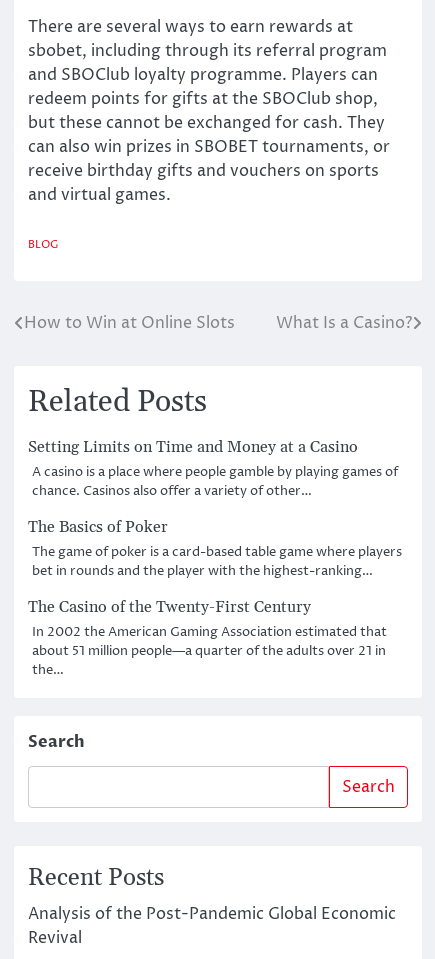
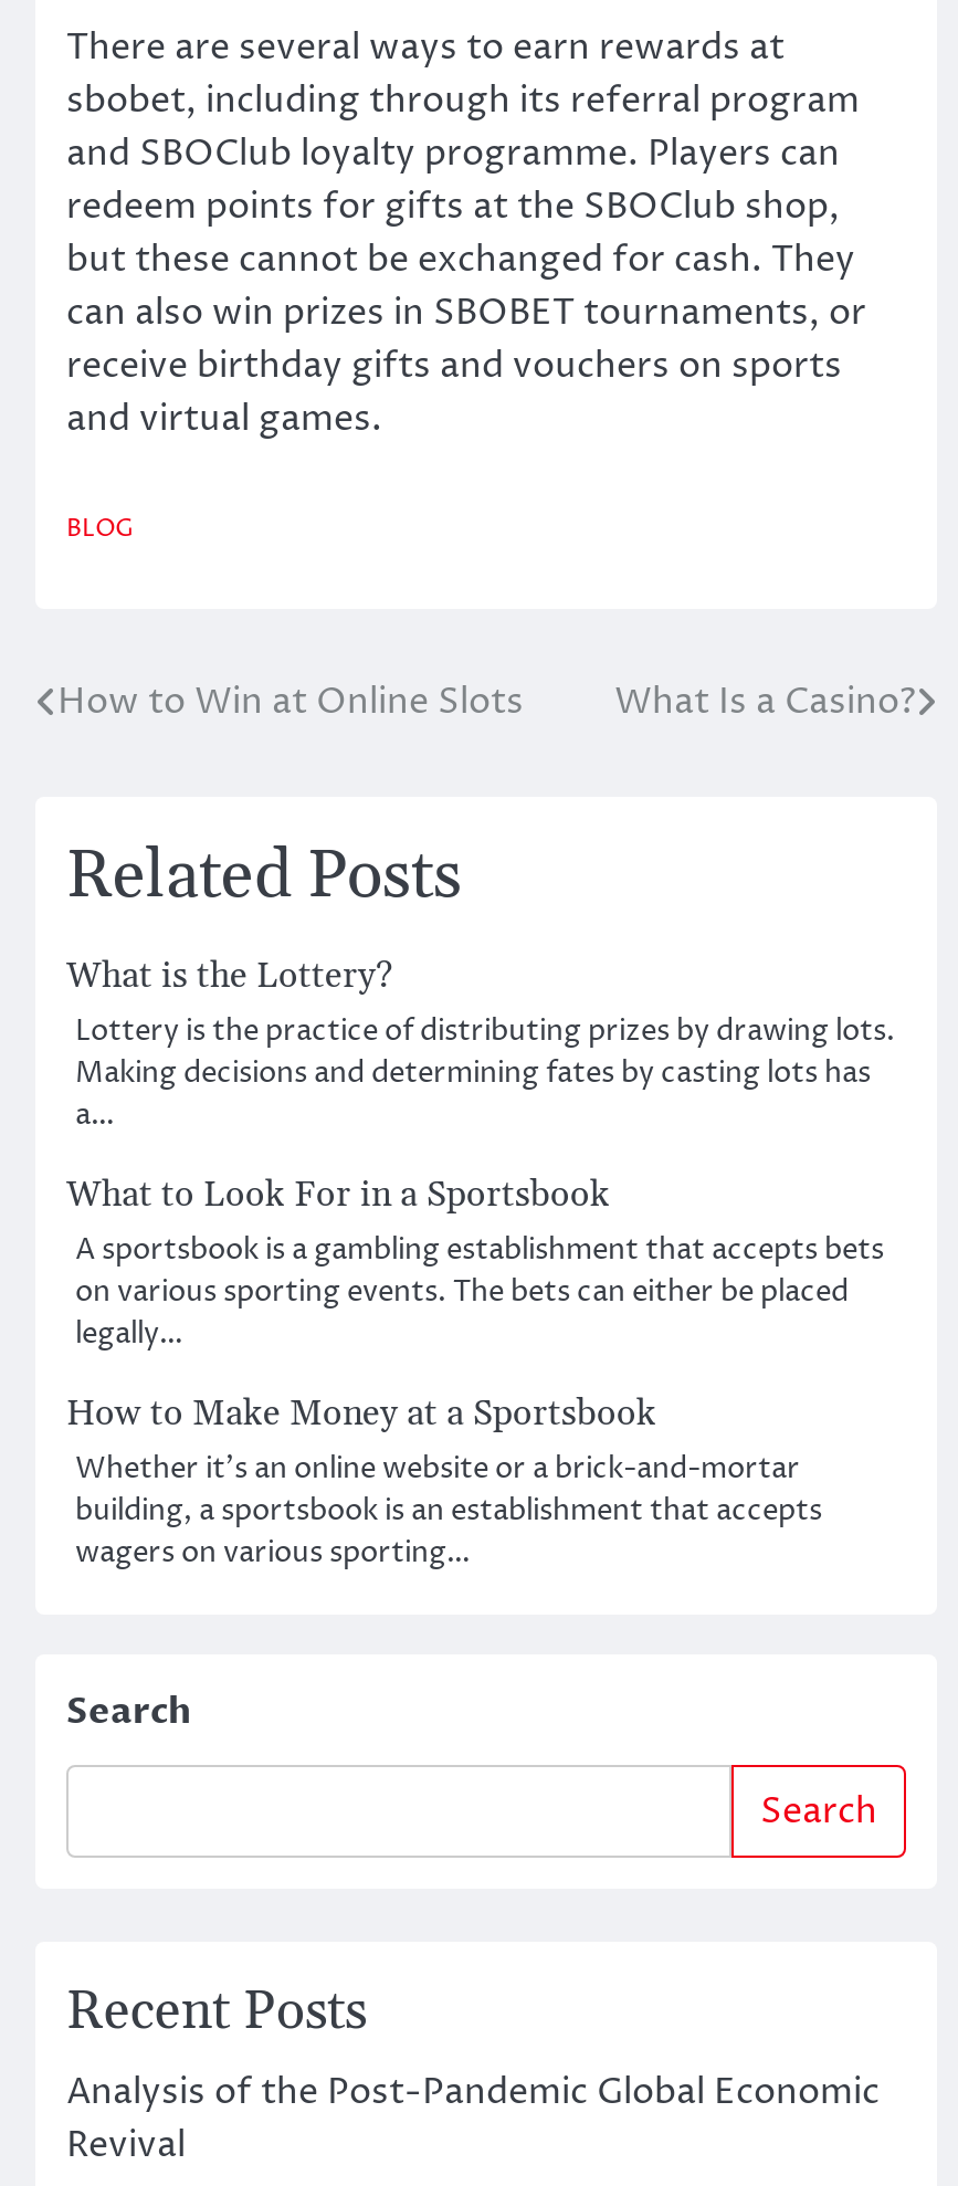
- Setting Limits on Time and Money at a Casino
- A casino is a place where people gamble by playing games of
- chance. Casinos also offer a variety of other…
+ What is the Lottery?
+ Lottery is the practice of distributing prizes by drawing lots.
+ Making decisions and determining fates by casting lots has
+ a…

- The Basics of Poker
- The game of poker is a card-based table game where players
- bet in rounds and the player with the highest-ranking…
+ What to Look For in a Sportsbook
+ A sportsbook is a gambling establishment that accepts bets
+ on various sporting events. The bets can either be placed
+ legally…

- The Casino of the Twenty-First Century
- In 2002 the American Gaming Association estimated that
- about 51 million people—a quarter of the adults over 21 in
- the…
+ How to Make Money at a Sportsbook
+ Whether it’s an online website or a brick-and-mortar
+ building, a sportsbook is an establishment that accepts
+ wagers on various sporting…
